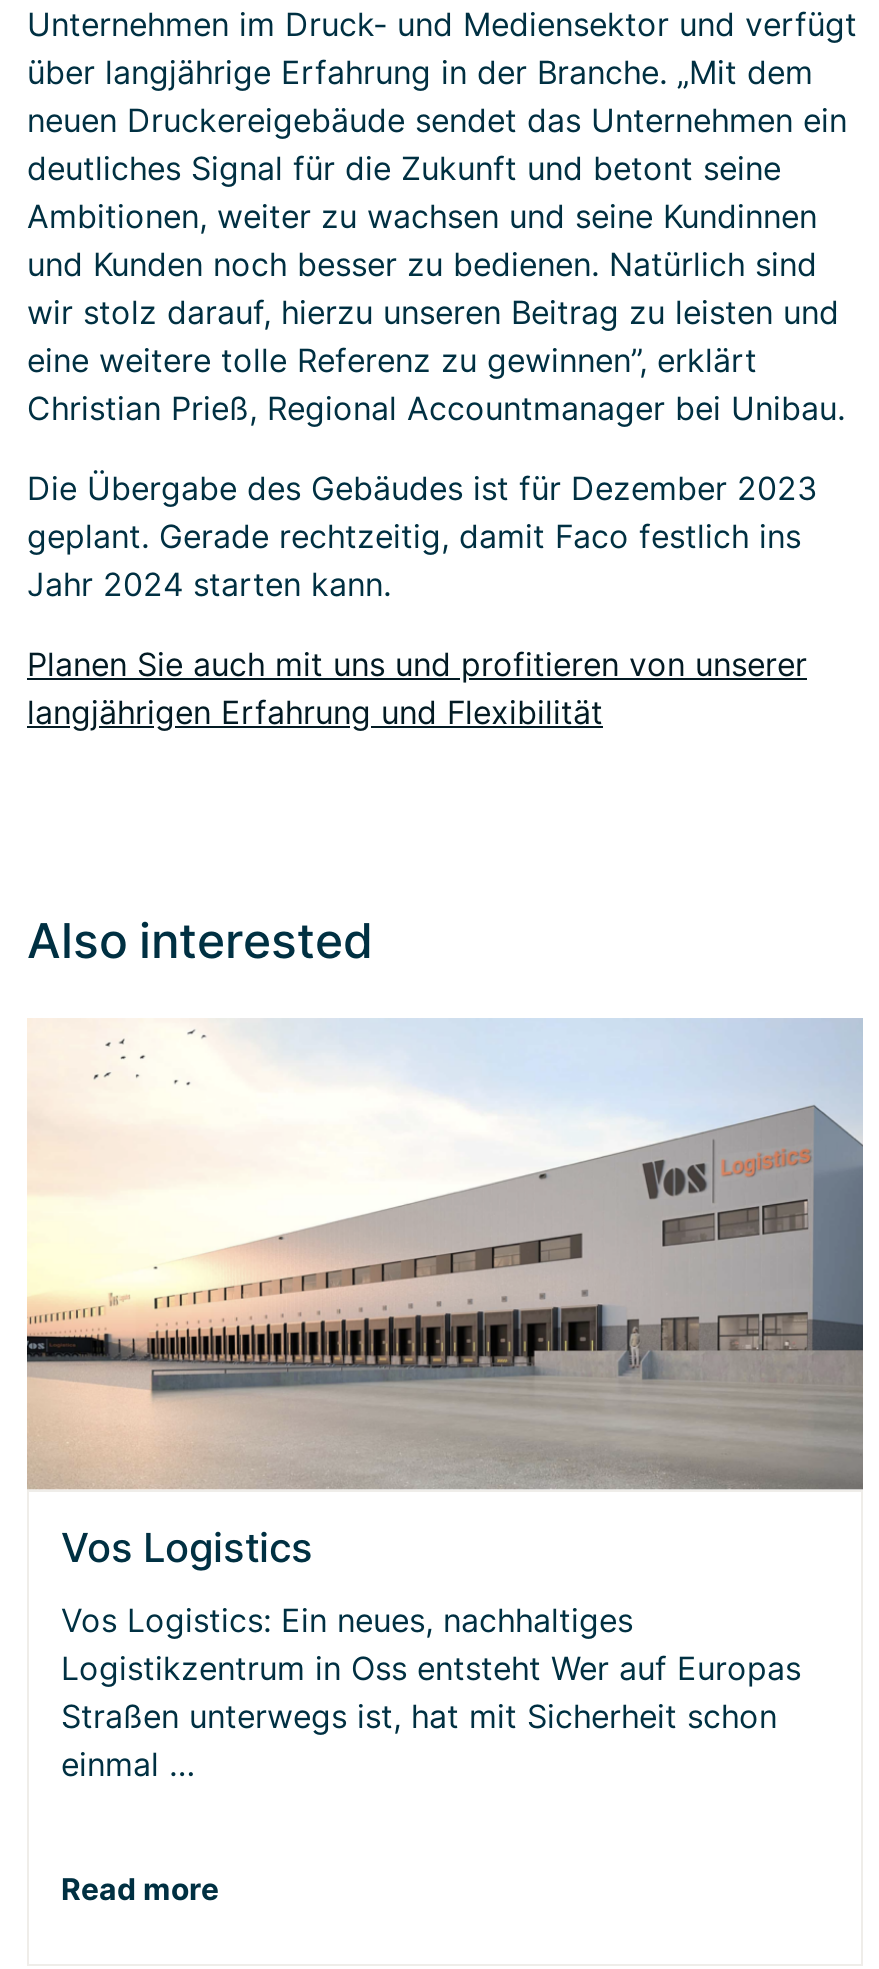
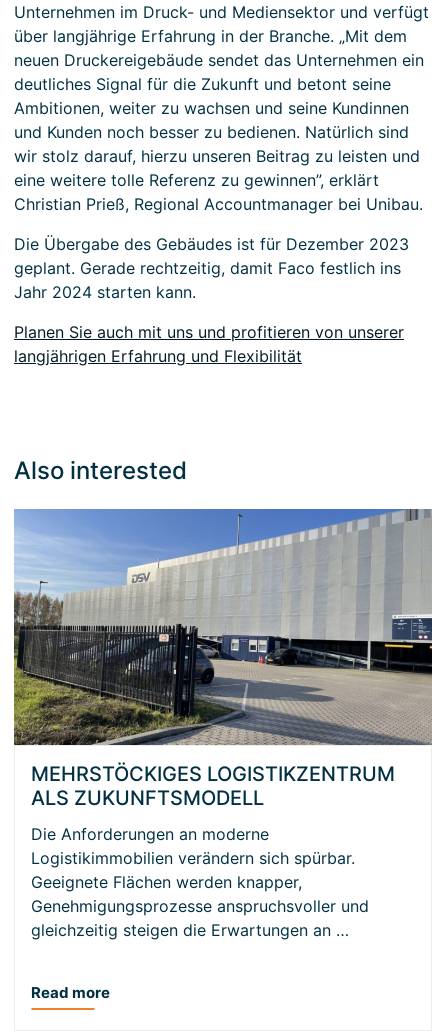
- [image]
- Vos Logistics
+ [image]
+ MEHRSTÖCKIGES LOGISTIKZENTRUM
+ ALS ZUKUNFTSMODELL

- Vos Logistics: Ein neues, nachhaltiges
- Logistikzentrum in Oss entsteht Wer auf Europas
- Straßen unterwegs ist, hat mit Sicherheit schon
- einmal …
+ Die Anforderungen an moderne
+ Logistikimmobilien verändern sich spürbar.
+ Geeignete Flächen werden knapper,
+ Genehmigungsprozesse anspruchsvoller und
+ gleichzeitig steigen die Erwartungen an …
